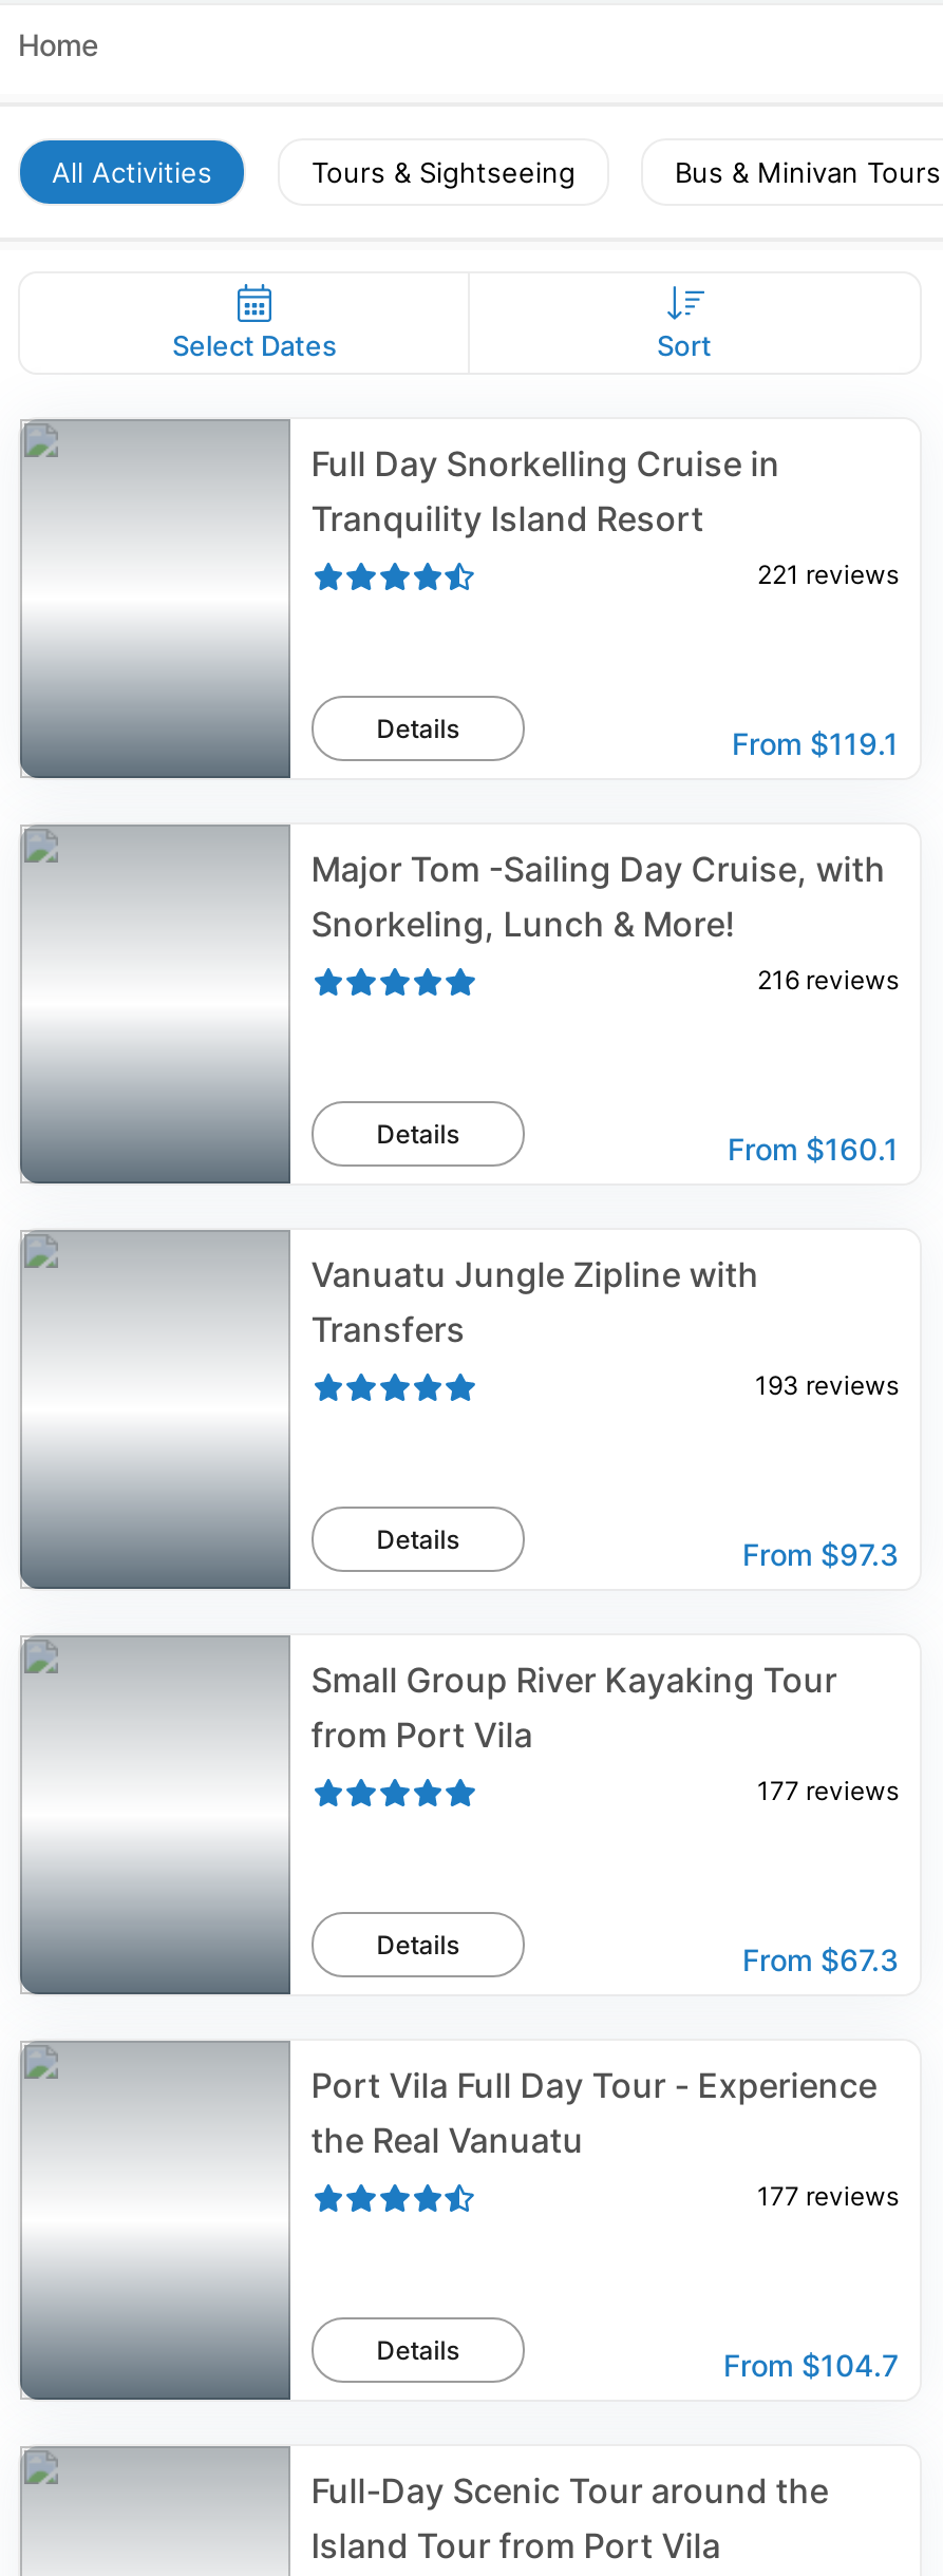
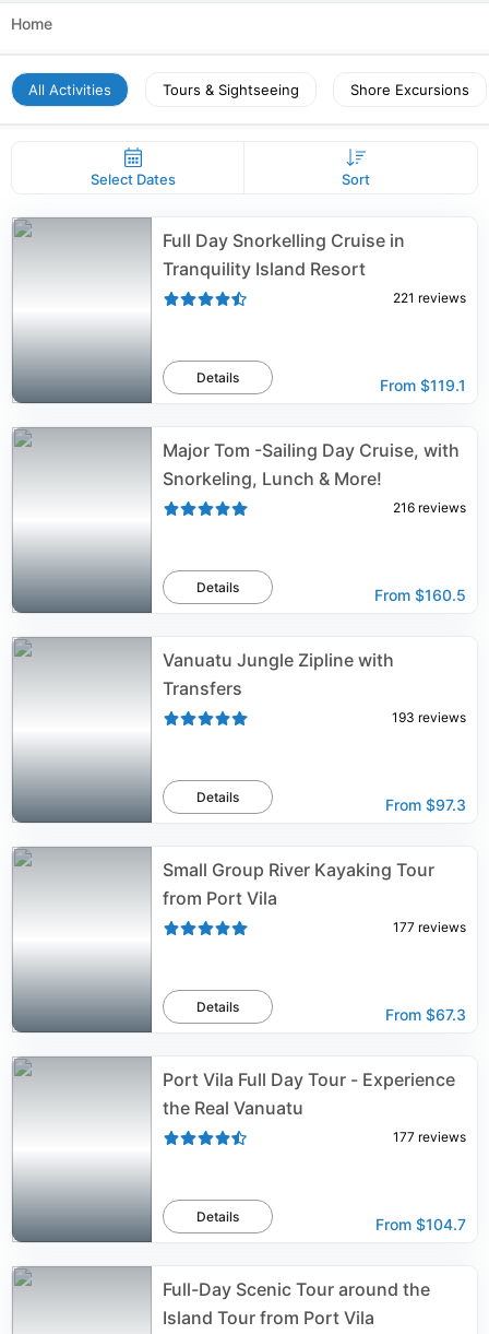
- Bus & Minivan Tours
+ Shore Excursions

- From $160.1
+ From $160.5
